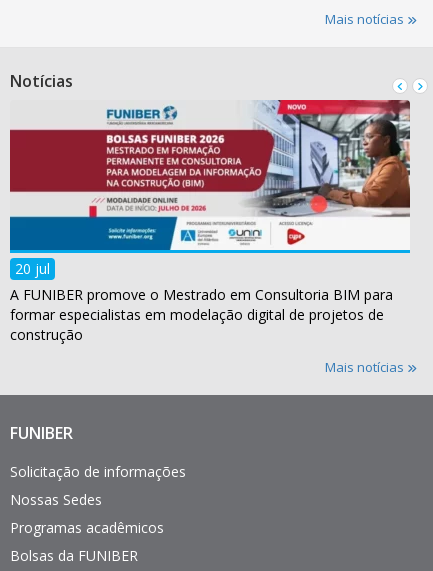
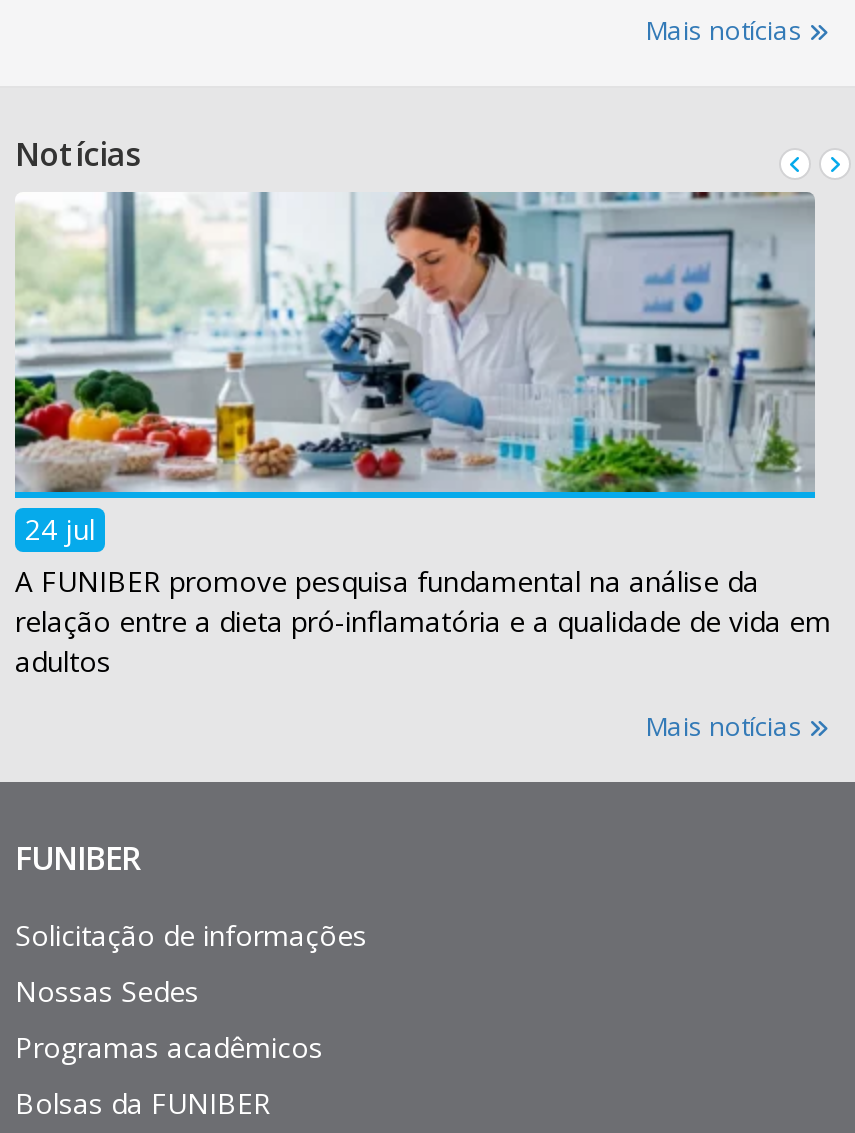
- [image]
- 20 jul
- A FUNIBER promove o Mestrado em Consultoria BIM para
- formar especialistas em modelação digital de projetos de
- construção
+ [image]
+ 24 jul
+ A FUNIBER promove pesquisa fundamental na análise da
+ relação entre a dieta pró-inflamatória e a qualidade de vida em
+ adultos
